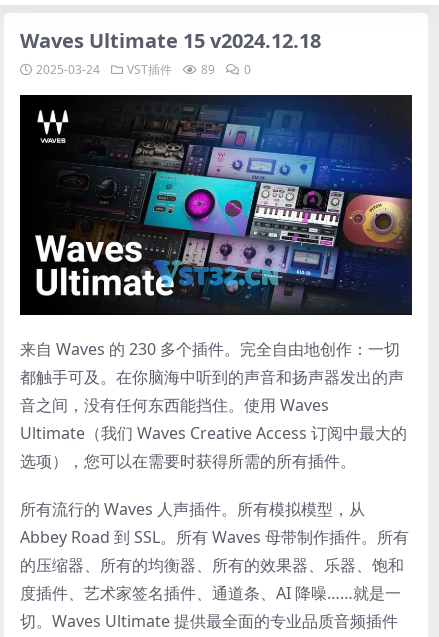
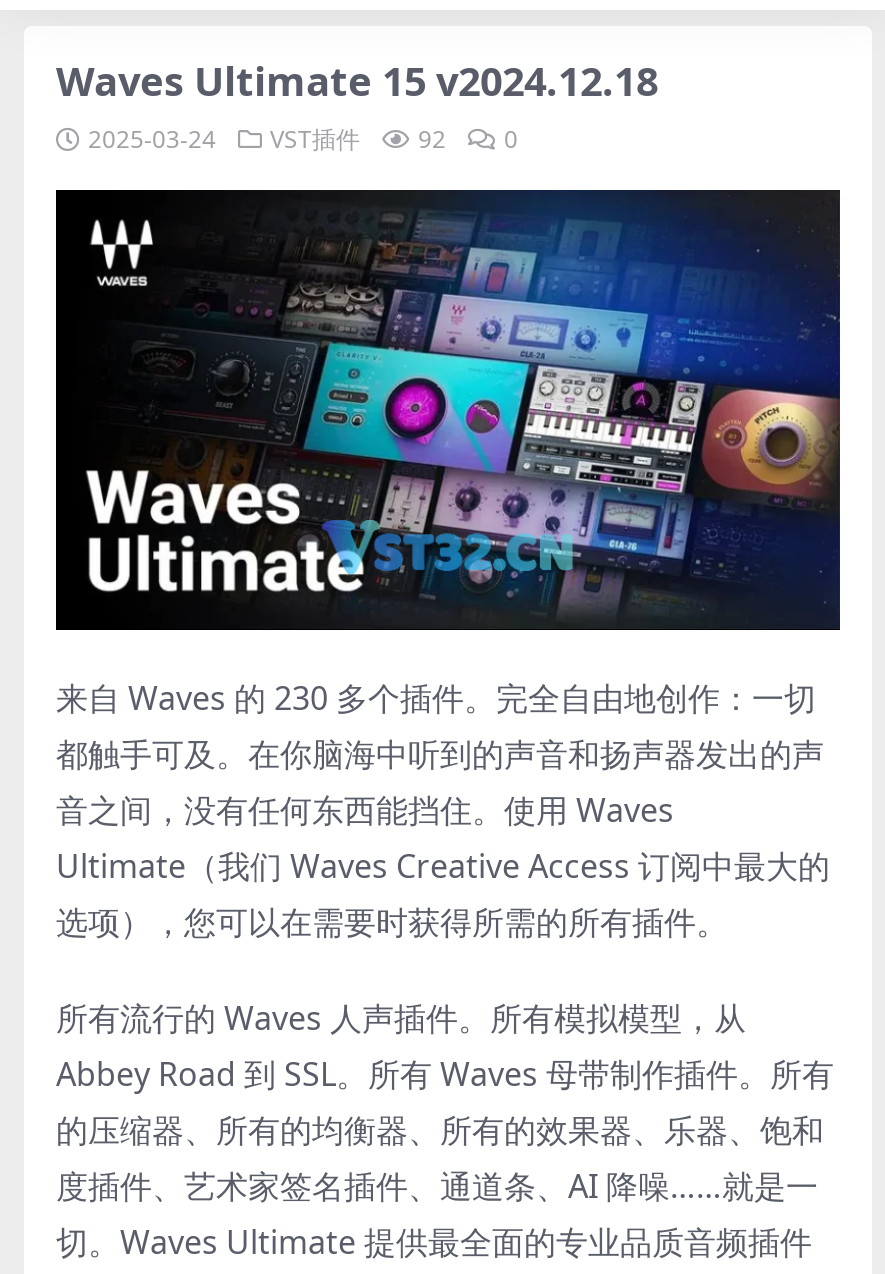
- 2025-03-24 VST插件 89 0
+ 2025-03-24 VST插件 92 0
